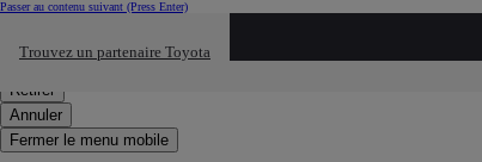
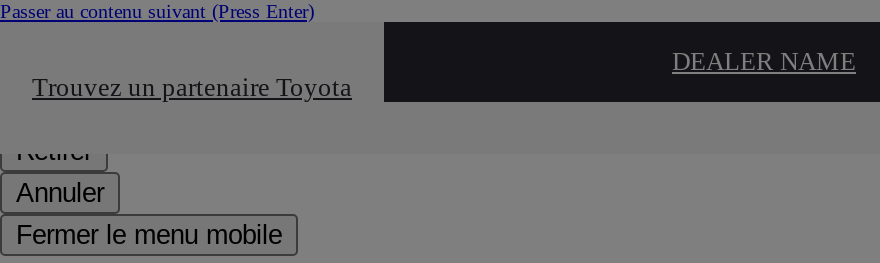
+ DEALER NAME
